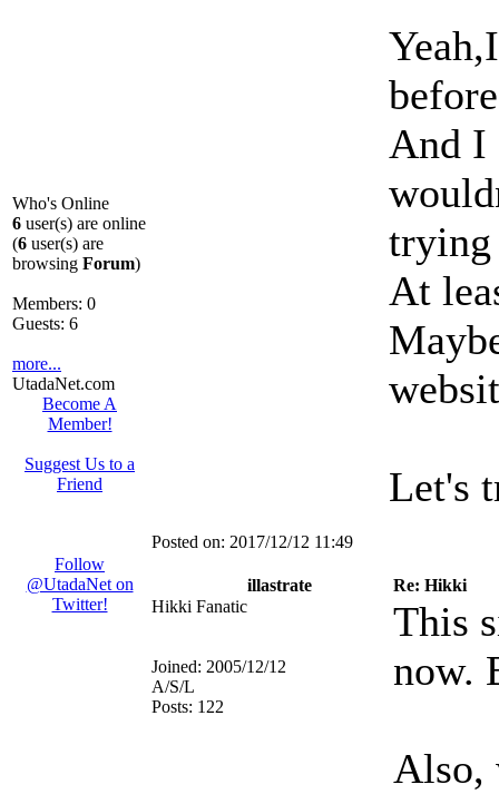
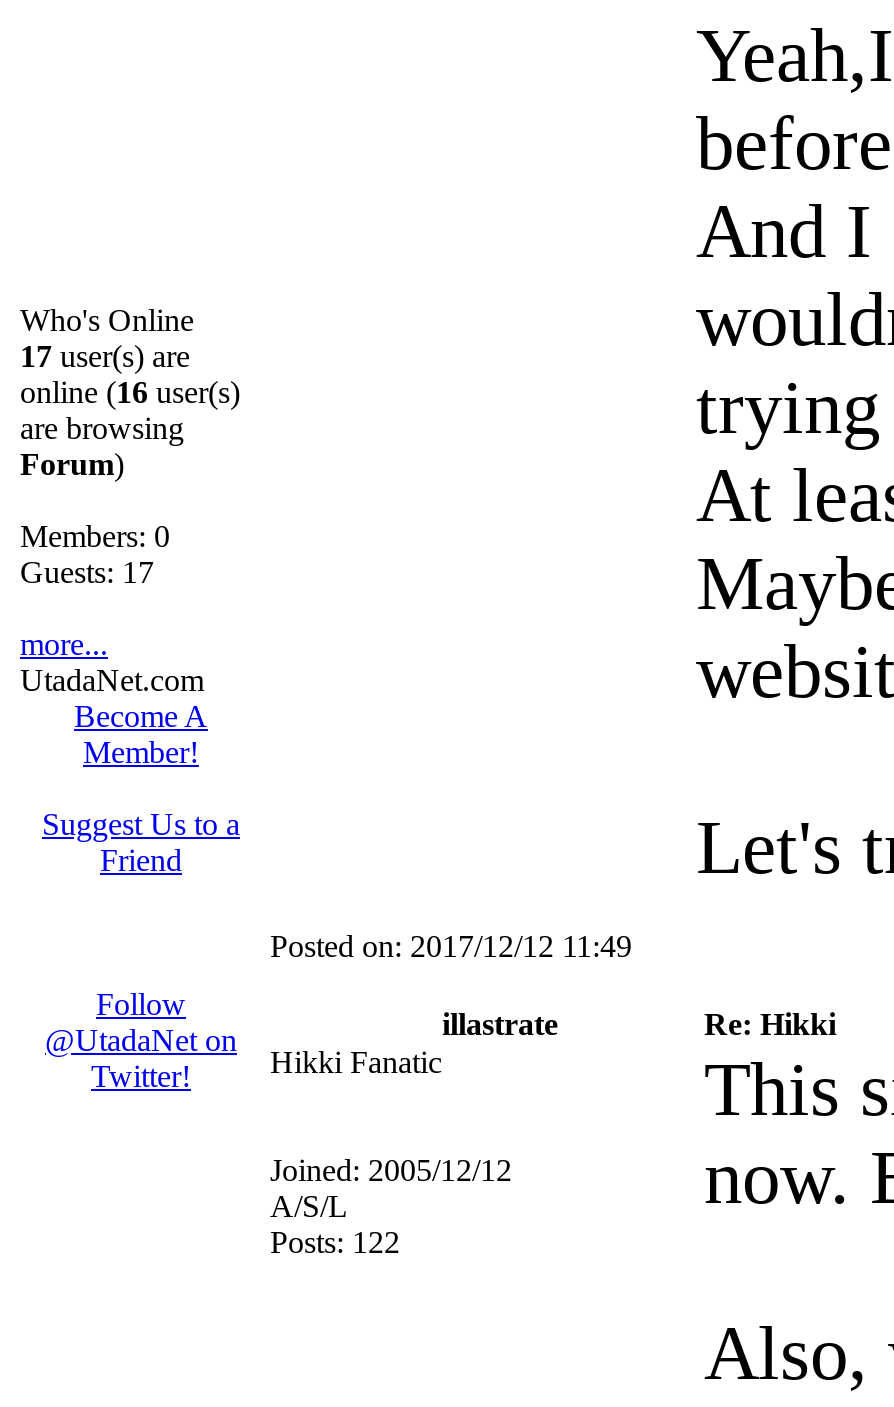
- 6 user(s) are online
- (6 user(s) are
- browsing Forum)
+ 17 user(s) are
+ online (16 user(s)
+ are browsing
+ Forum)

- Guests: 6
+ Guests: 17
